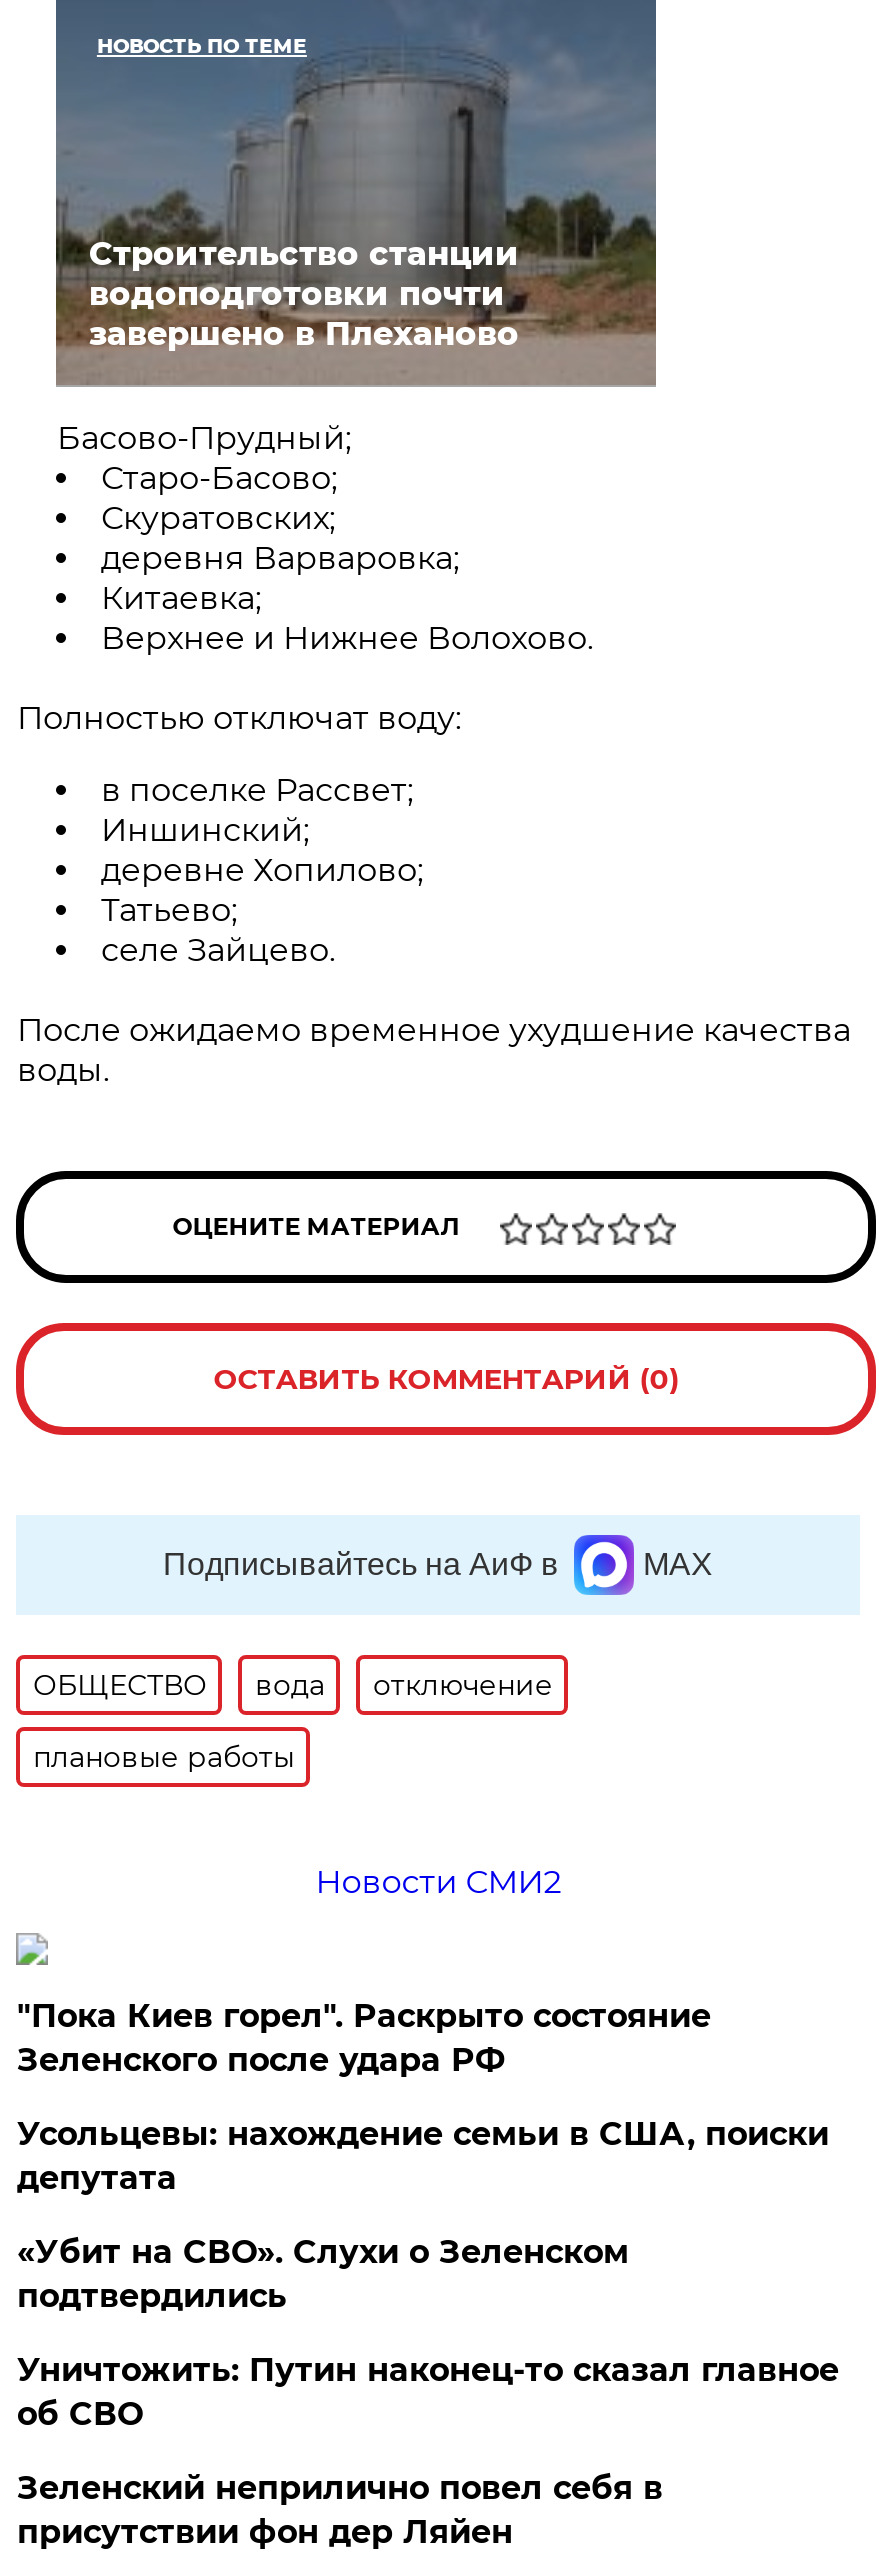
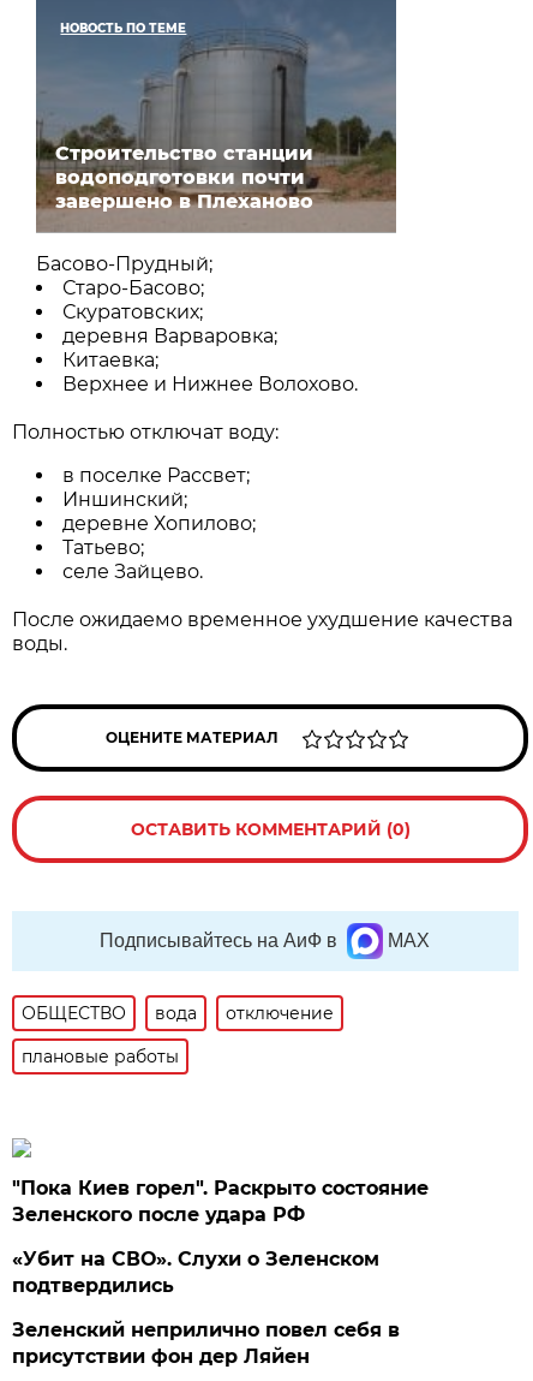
- Новости СМИ2

- Усольцевы: нахождение семьи в США, поиски
- депутата

- Уничтожить: Путин наконец-то сказал главное
- об СВО
